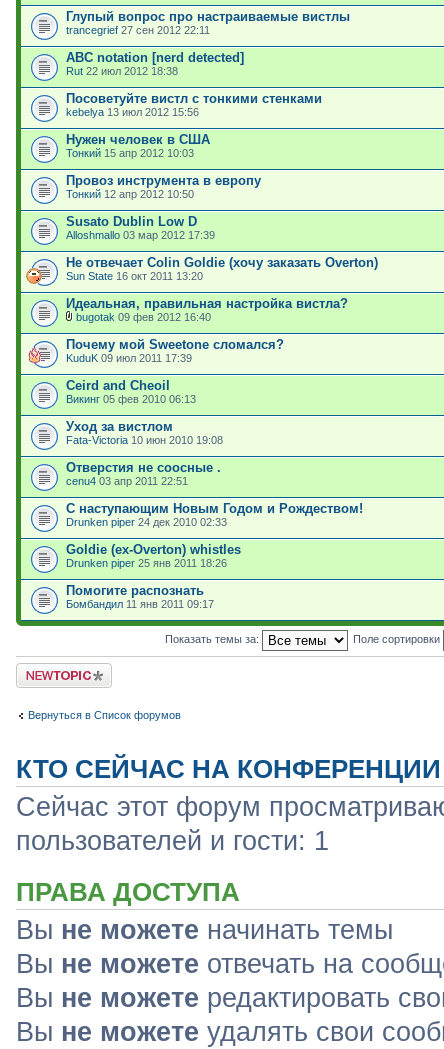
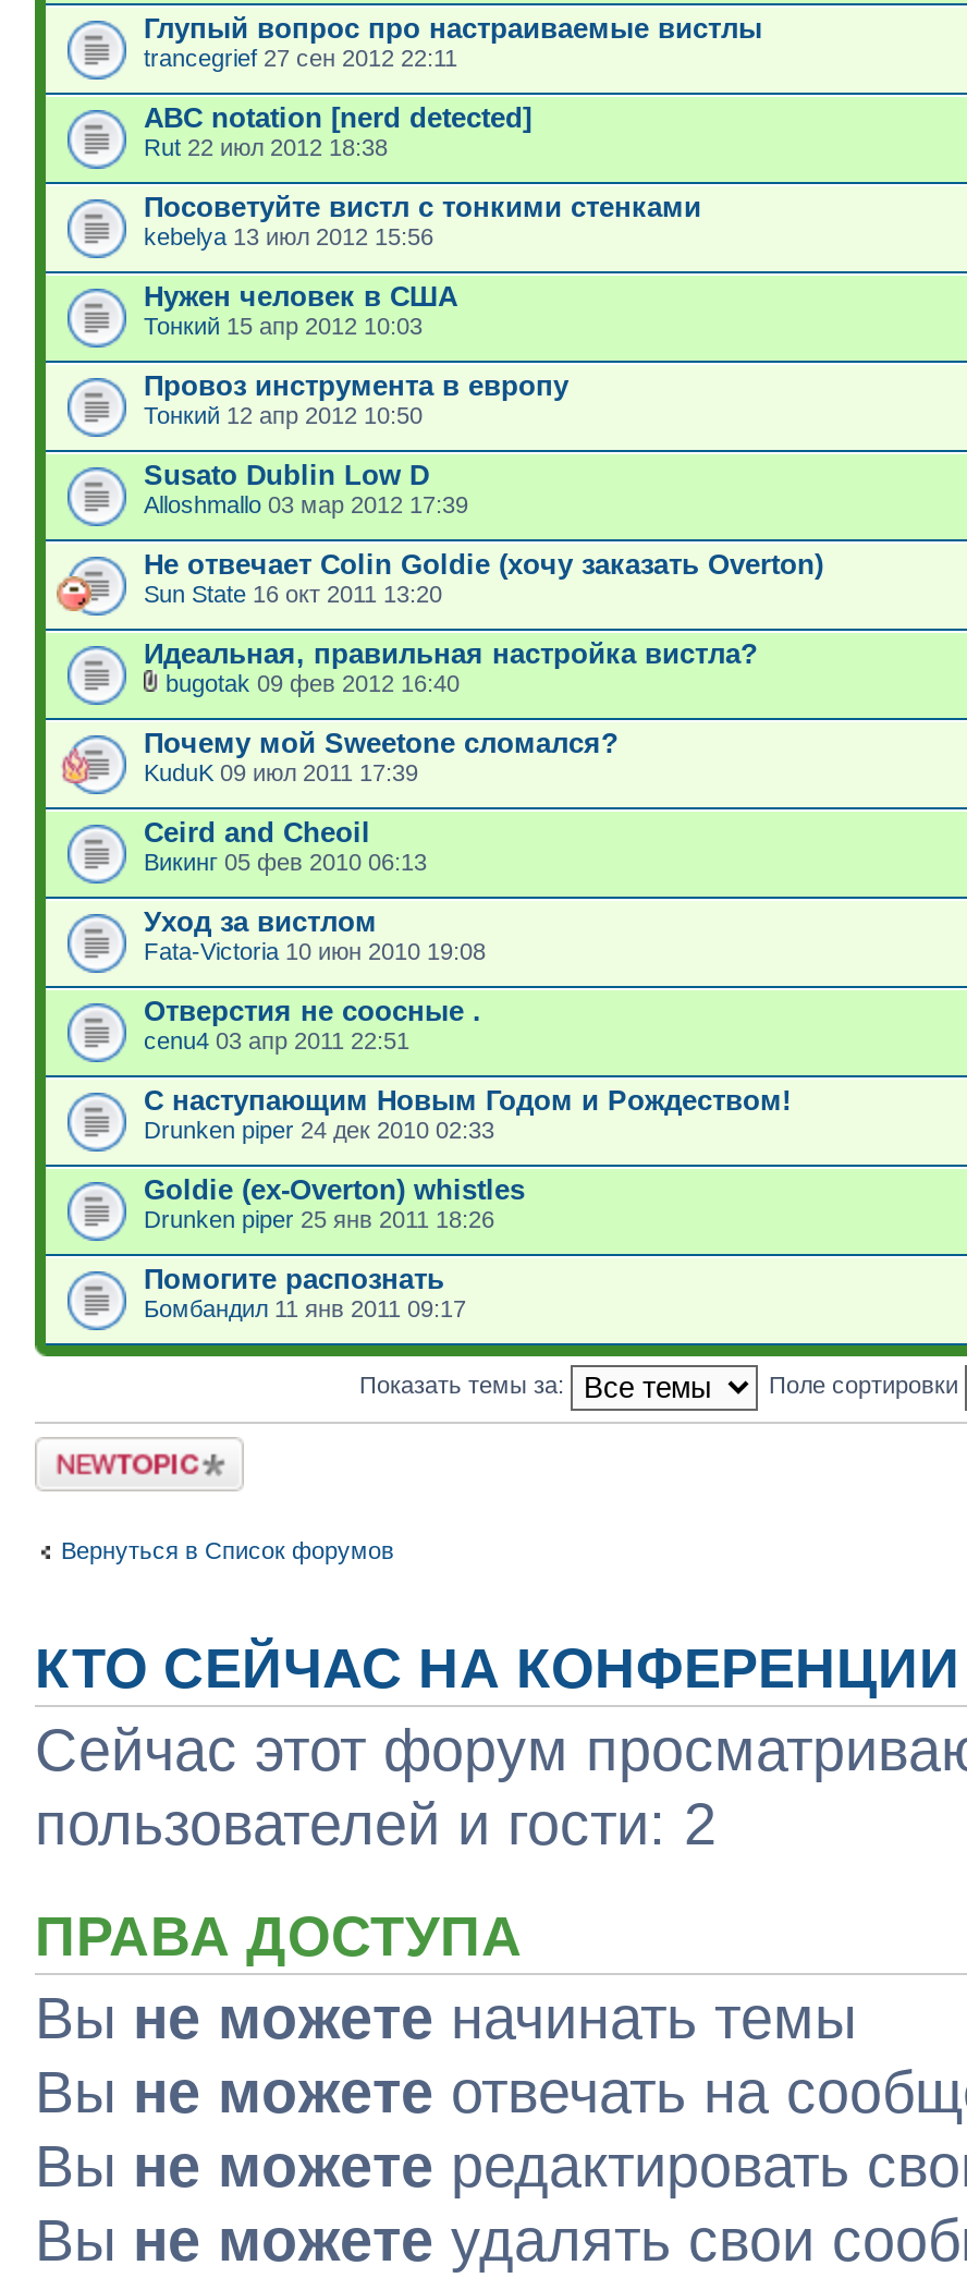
- пользователей и гости: 1
+ пользователей и гости: 2
